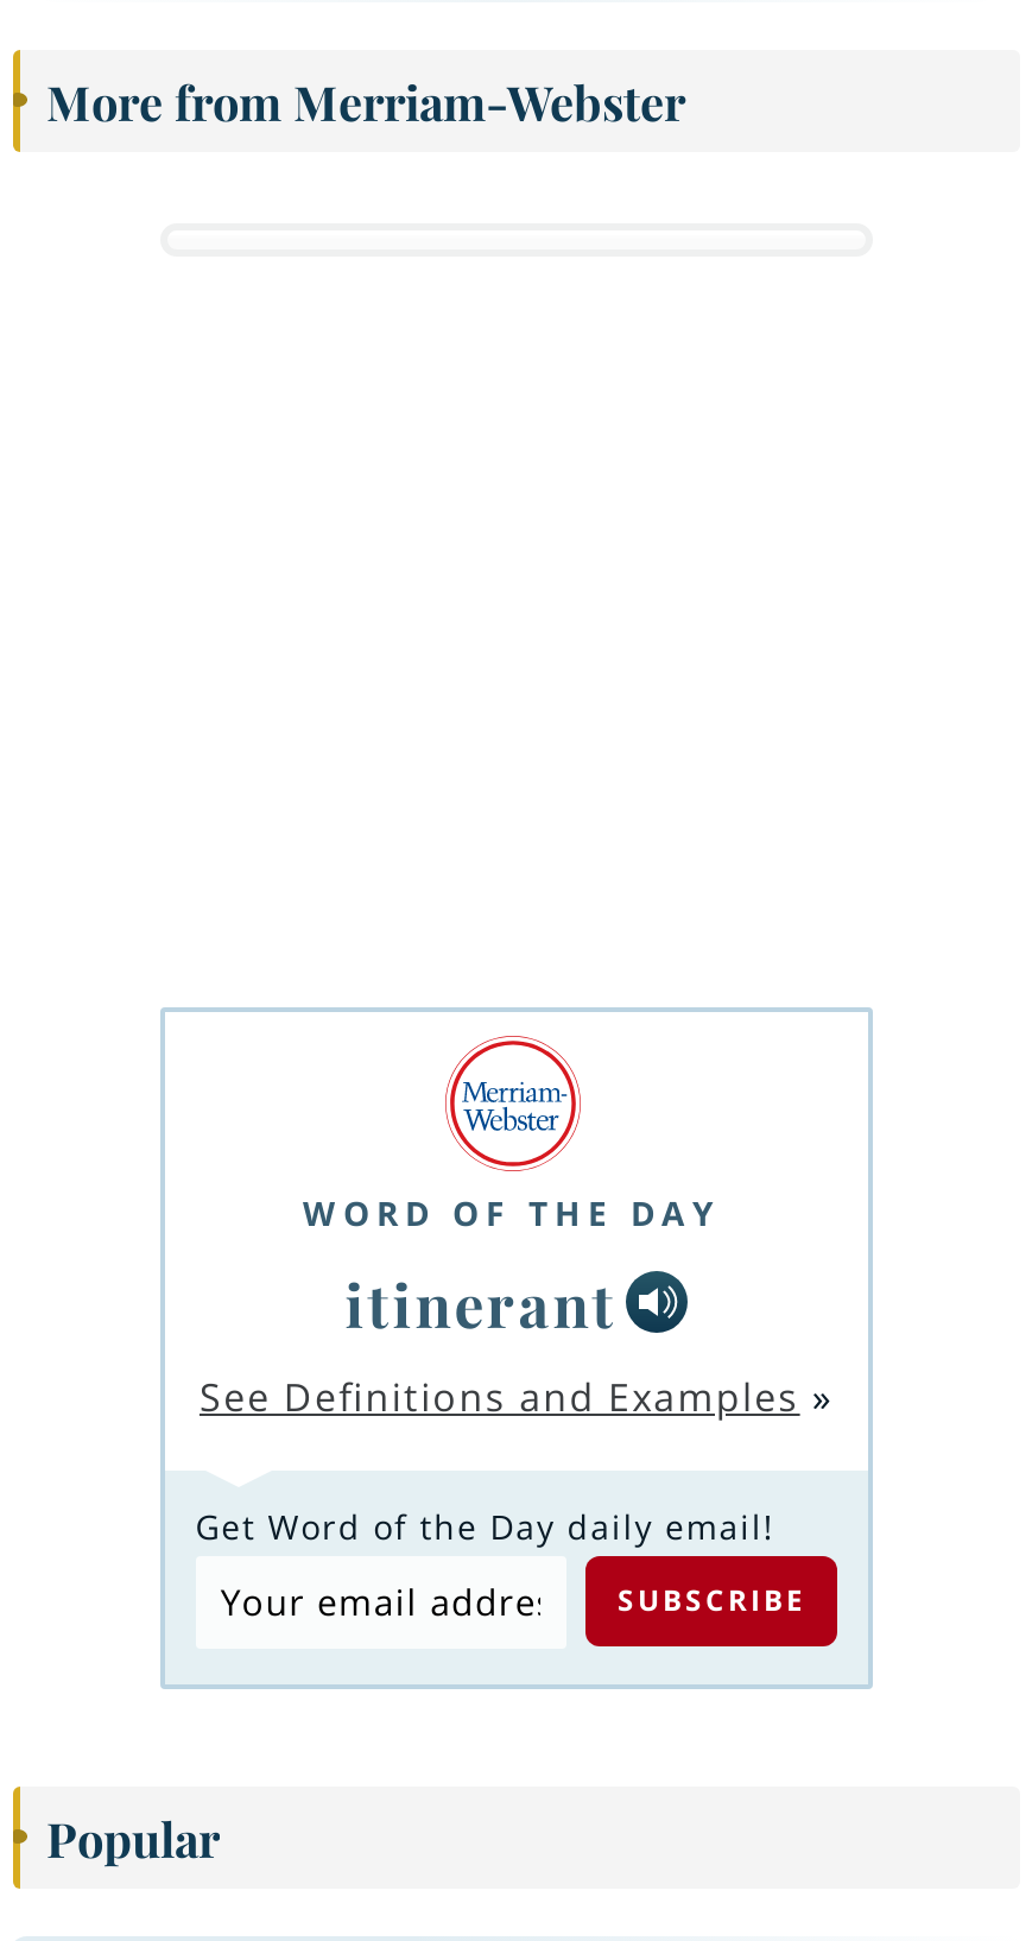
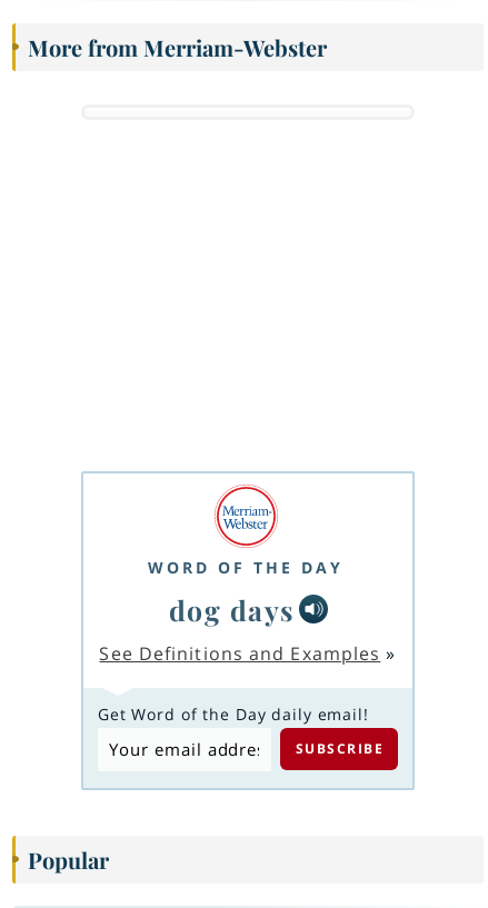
- itinerant
+ dog days
